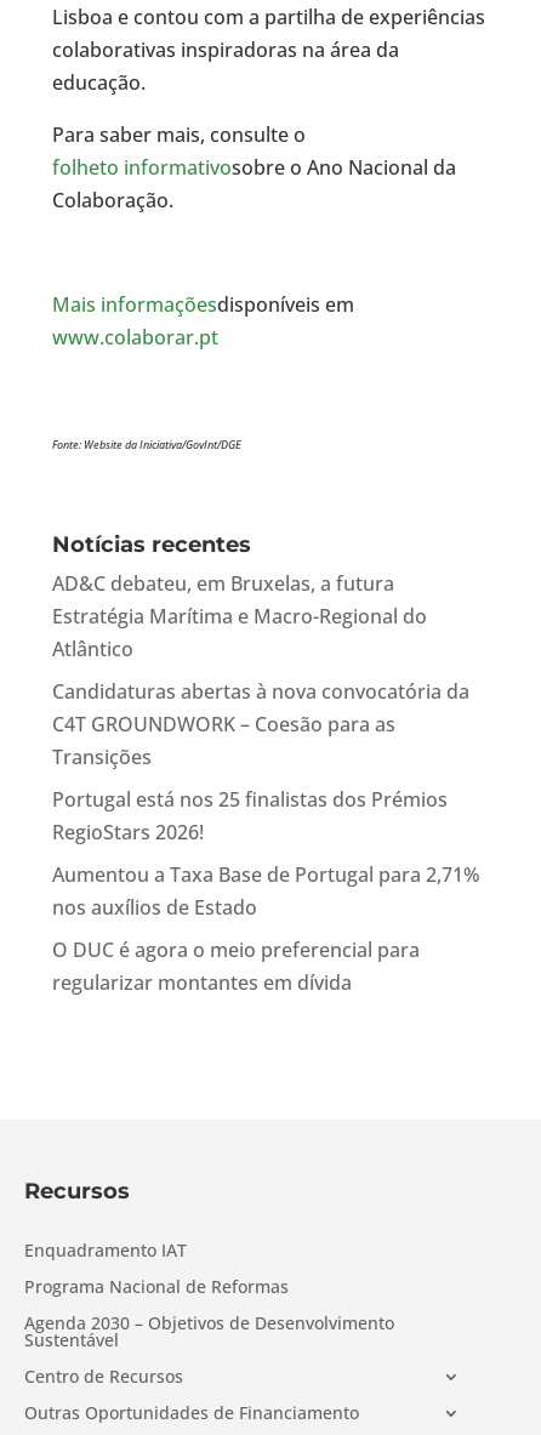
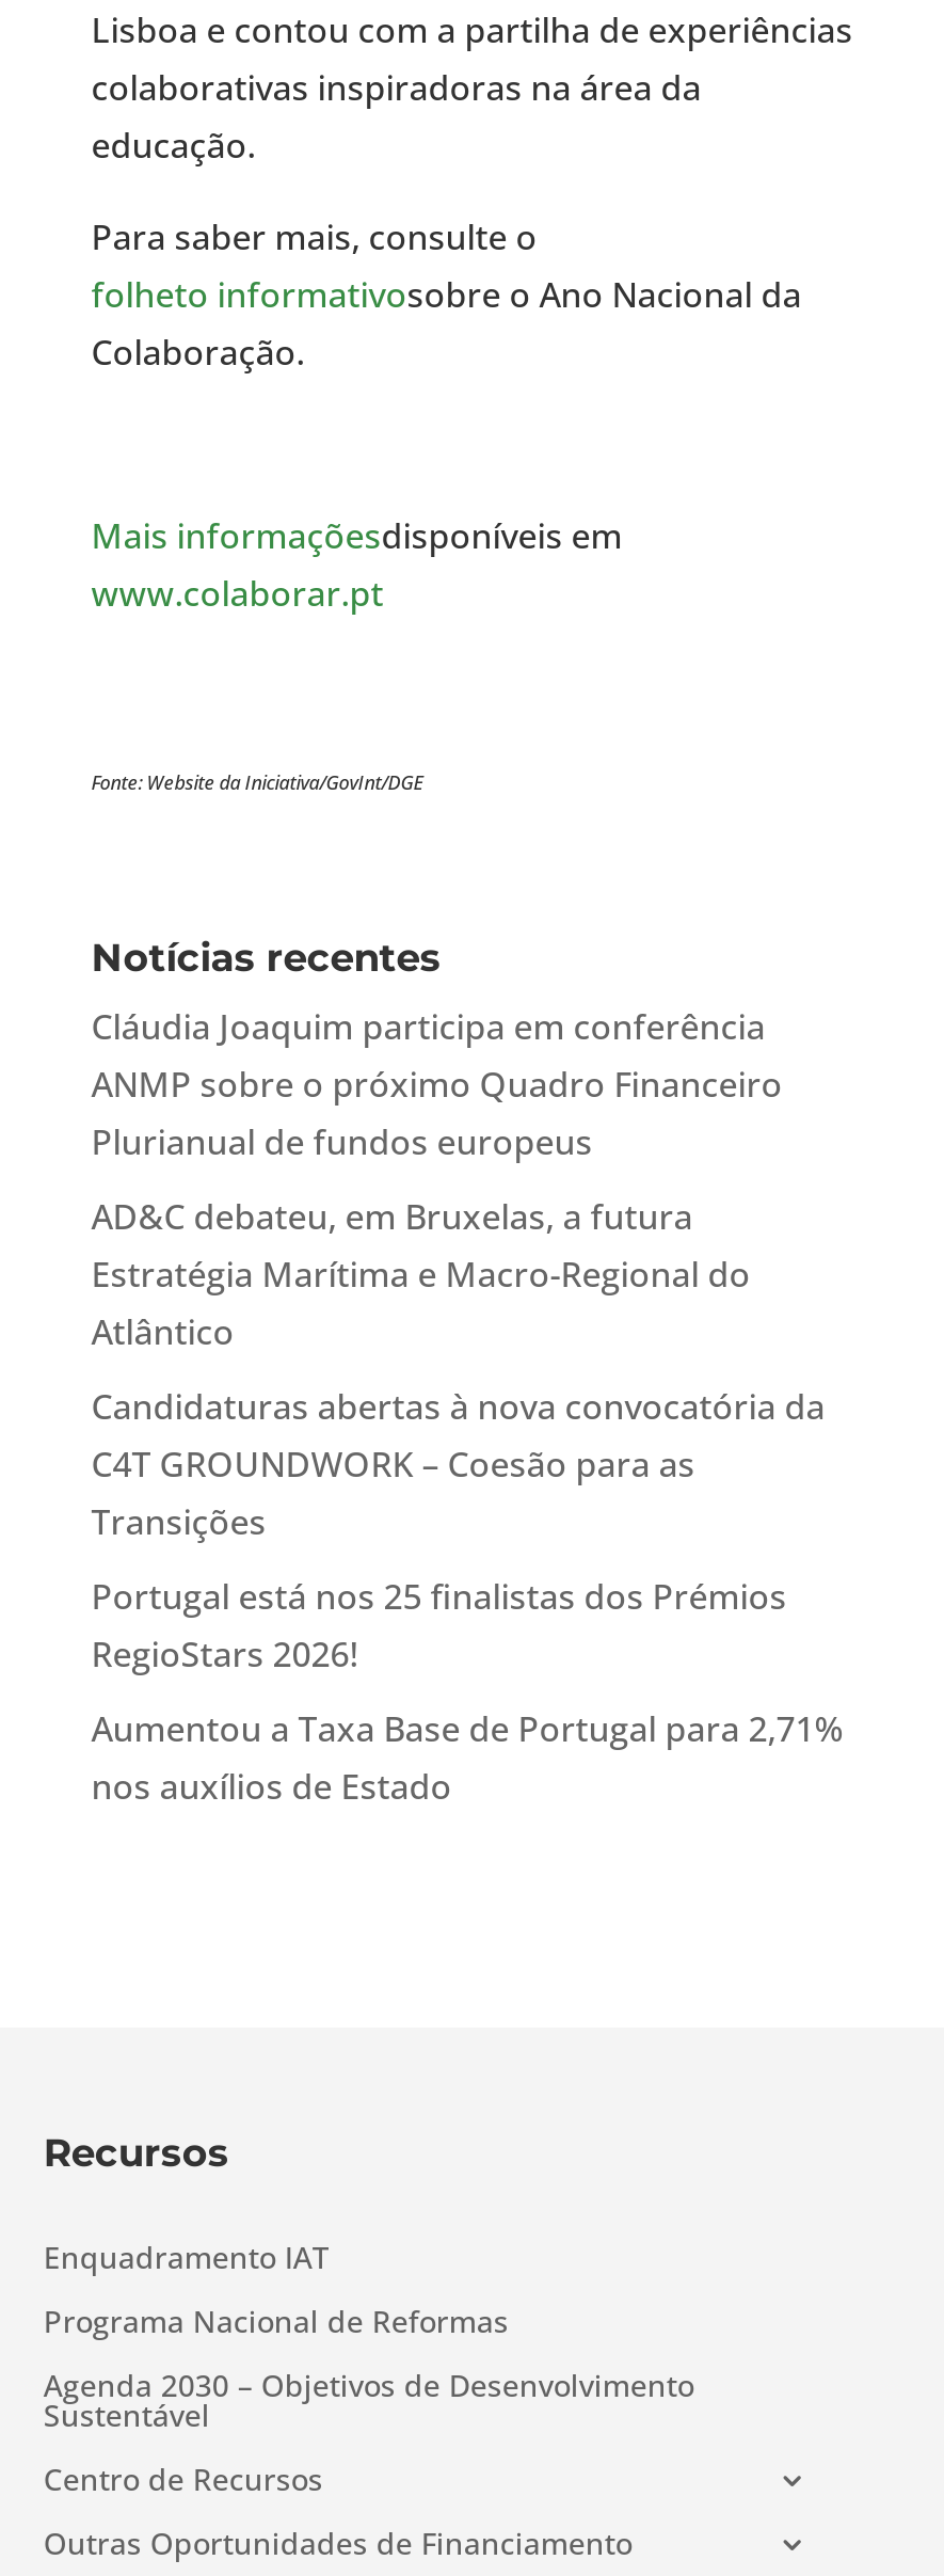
+ Cláudia Joaquim participa em conferência
+ ANMP sobre o próximo Quadro Financeiro
+ Plurianual de fundos europeus

moved down: AD&C debateu, em Bruxelas, a futura | Estratégia Marítima e Macro-Regional do | Atlântico | ... | Aumentou a Taxa Base de Portugal para 2,71% | nos auxílios de Estado

- O DUC é agora o meio preferencial para
- regularizar montantes em dívida
